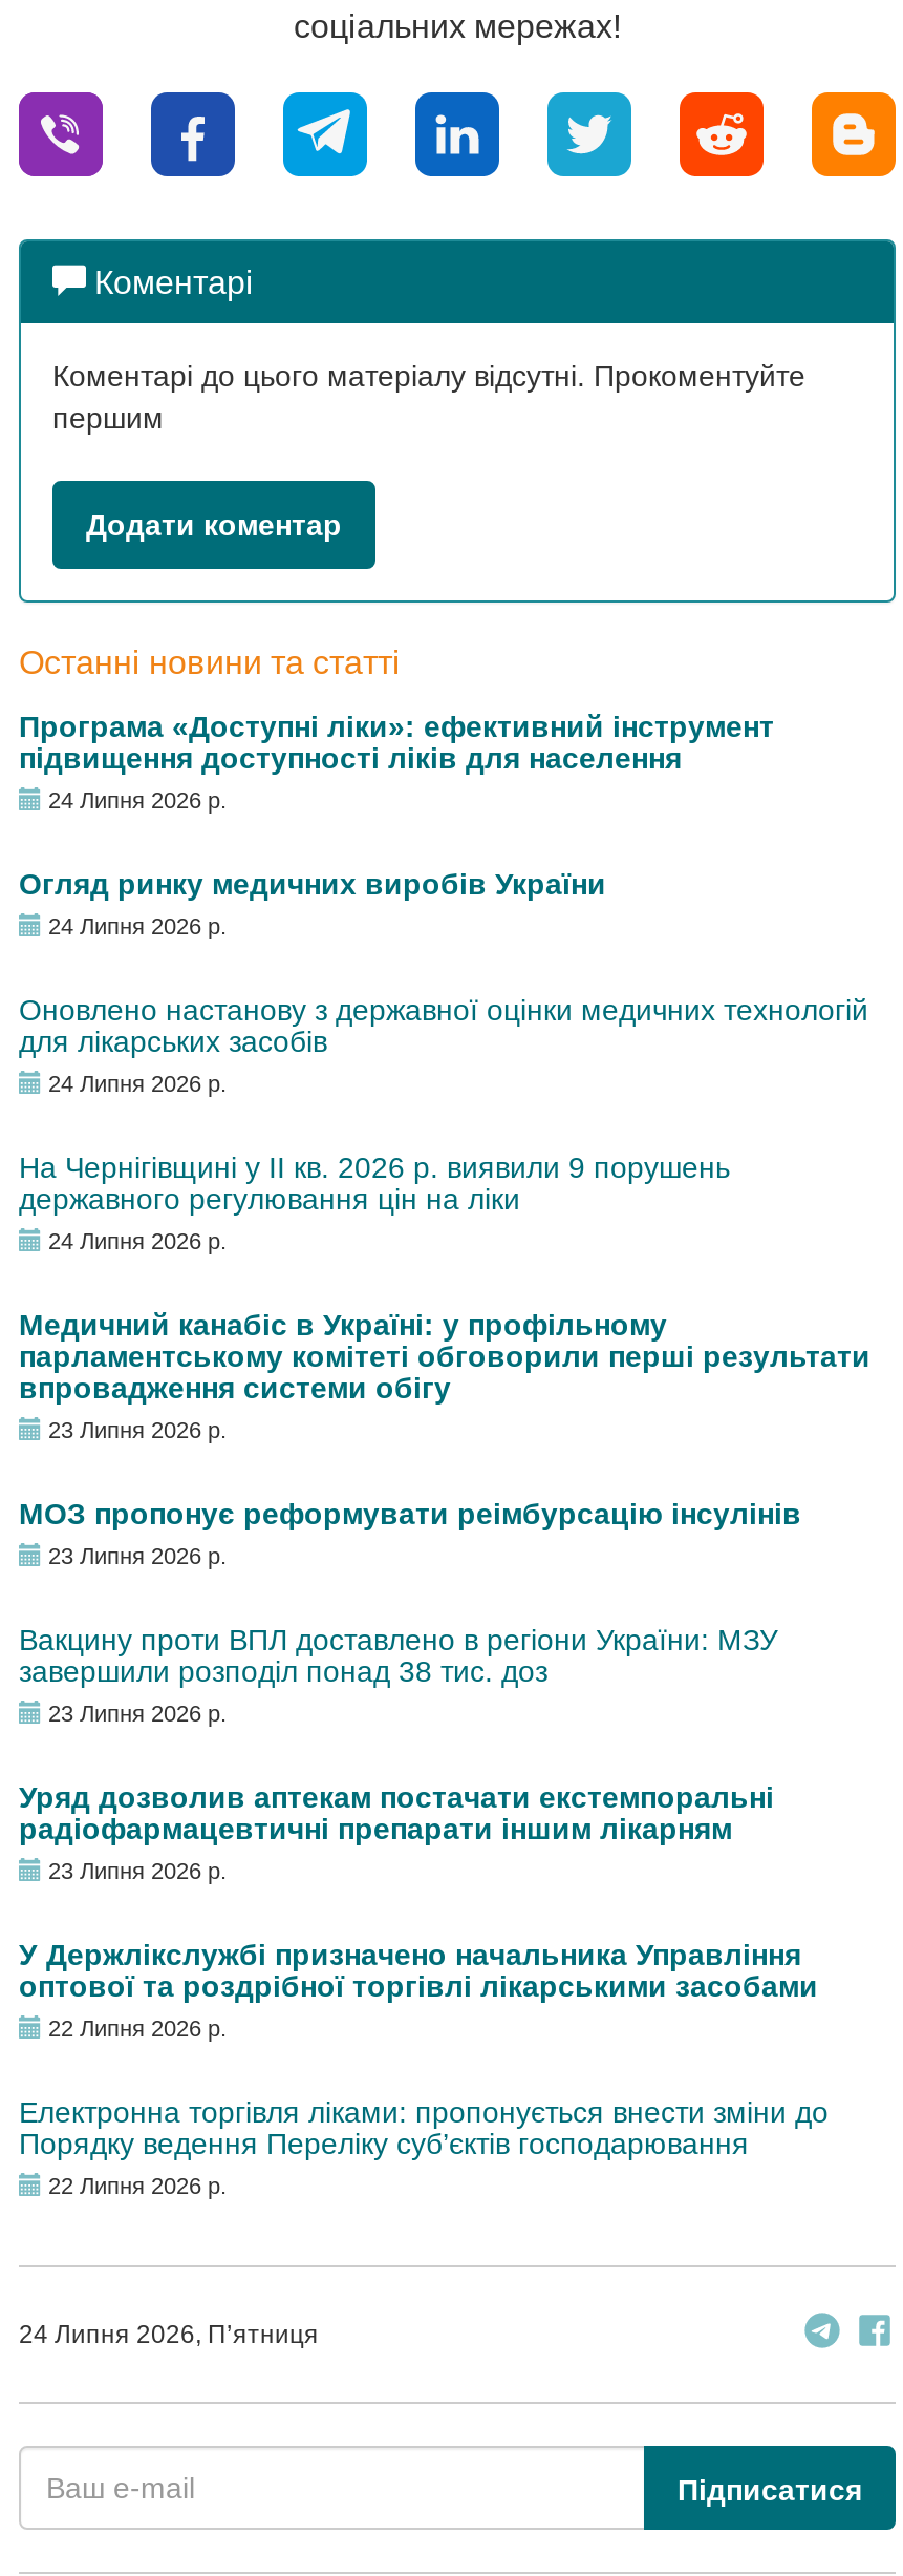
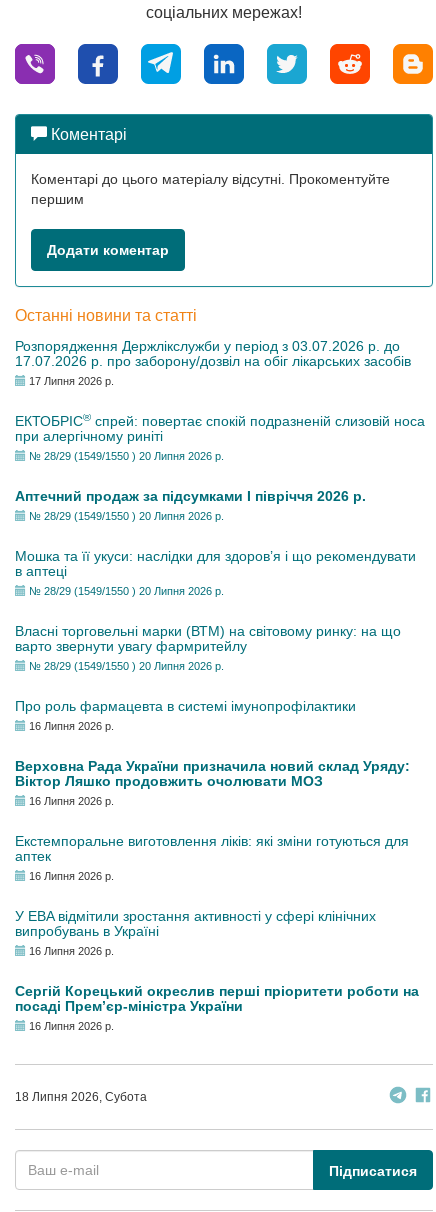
- Програма «Доступні ліки»: ефективний інструмент
- підвищення доступності ліків для населення
- 24 Липня 2026 р.
+ Розпорядження Держлікслужби у період з 03.07.2026 р. до
+ 17.07.2026 р. про заборону/дозвіл на обіг лікарських засобів
+ 17 Липня 2026 р.

- Огляд ринку медичних виробів України
- 24 Липня 2026 р.
+ ЕКТОБРІС® спрей: повертає спокій подразненій слизовій носа
+ при алергічному риніті
+ № 28/29 (1549/1550 ) 20 Липня 2026 р.

- Оновлено настанову з державної оцінки медичних технологій
- для лікарських засобів
- 24 Липня 2026 р.
+ Аптечний продаж за підсумками І півріччя 2026 р.
+ № 28/29 (1549/1550 ) 20 Липня 2026 р.

- На Чернігівщині у ІІ кв. 2026 р. виявили 9 порушень
- державного регулювання цін на ліки
- 24 Липня 2026 р.
+ Мошка та її укуси: наслідки для здоров’я і що рекомендувати
+ в аптеці
+ № 28/29 (1549/1550 ) 20 Липня 2026 р.

- Медичний канабіс в Україні: у профільному
- парламентському комітеті обговорили перші результати
- впровадження системи обігу
- 23 Липня 2026 р.
+ Власні торговельні марки (ВТМ) на світовому ринку: на що
+ варто звернути увагу фармритейлу
+ № 28/29 (1549/1550 ) 20 Липня 2026 р.

- МОЗ пропонує реформувати реімбурсацію інсулінів
- 23 Липня 2026 р.
+ Про роль фармацевта в системі імунопрофілактики
+ 16 Липня 2026 р.

- Вакцину проти ВПЛ доставлено в регіони України: МЗУ
- завершили розподіл понад 38 тис. доз
- 23 Липня 2026 р.
+ Верховна Рада України призначила новий склад Уряду:
+ Віктор Ляшко продовжить очолювати МОЗ
+ 16 Липня 2026 р.

- Уряд дозволив аптекам постачати екстемпоральні
- радіофармацевтичні препарати іншим лікарням
- 23 Липня 2026 р.
+ Екстемпоральне виготовлення ліків: які зміни готуються для
+ аптек
+ 16 Липня 2026 р.

- У Держлікслужбі призначено начальника Управління
- оптової та роздрібної торгівлі лікарськими засобами
- 22 Липня 2026 р.
+ У EBA відмітили зростання активності у сфері клінічних
+ випробувань в Україні
+ 16 Липня 2026 р.

- Електронна торгівля ліками: пропонується внести зміни до
- Порядку ведення Переліку суб’єктів господарювання
- 22 Липня 2026 р.
+ Сергій Корецький окреслив перші пріоритети роботи на
+ посаді Прем’єр-міністра України
+ 16 Липня 2026 р.

- 24 Липня 2026, П’ятниця
+ 18 Липня 2026, Субота
